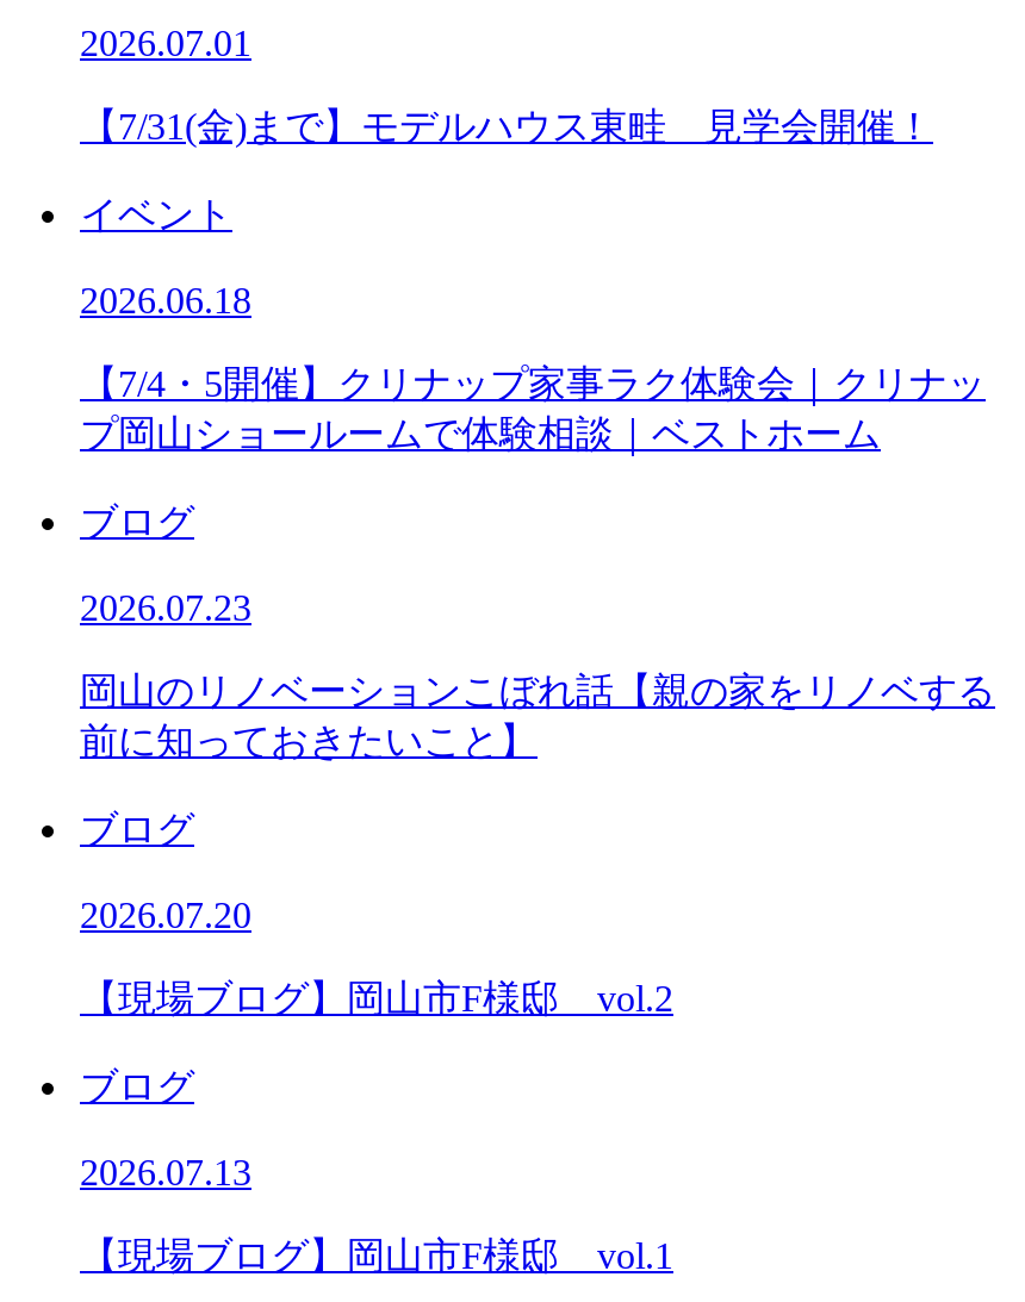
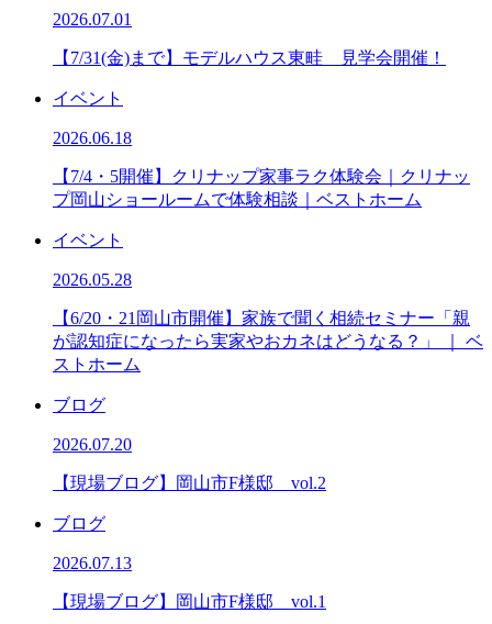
- ブログ
+ イベント

- 2026.07.23
+ 2026.05.28

- 岡山のリノベーションこぼれ話【親の家をリノベする
- 前に知っておきたいこと】
+ 【6/20・21岡山市開催】家族で聞く相続セミナー「親
+ が認知症になったら実家やおカネはどうなる？」 ｜ ベ
+ ストホーム
